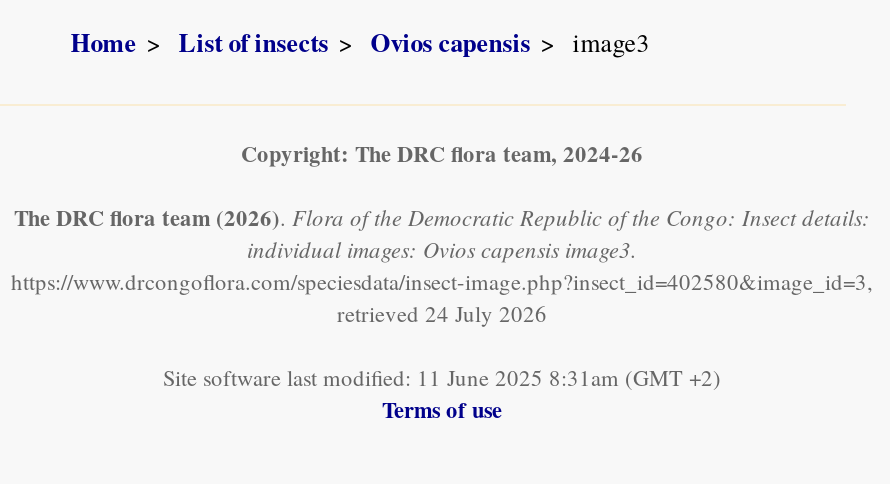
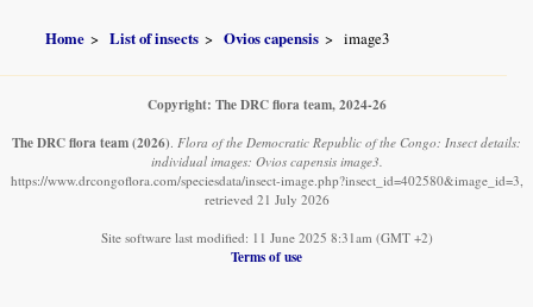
- retrieved 24 July 2026
+ retrieved 21 July 2026
